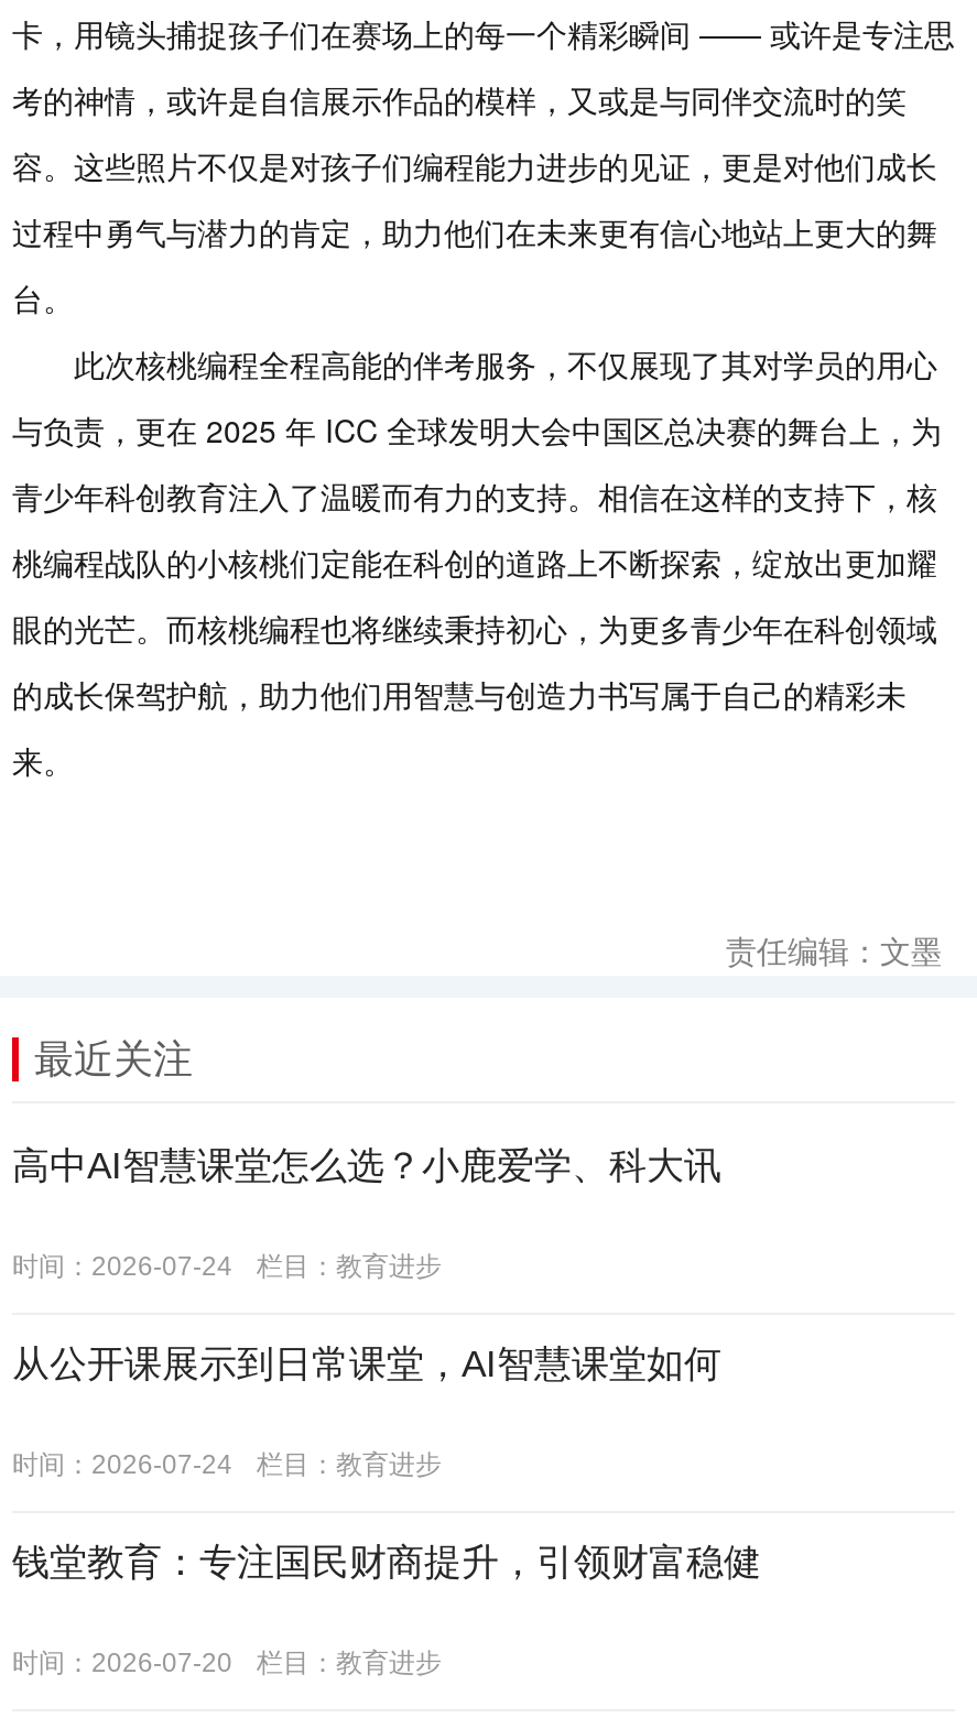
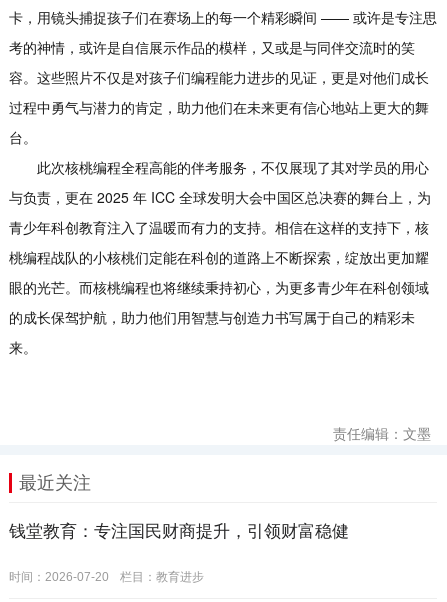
- 高中AI智慧课堂怎么选？小鹿爱学、科大讯
- 时间：2026-07-24
- 栏目：教育进步
- 从公开课展示到日常课堂，AI智慧课堂如何
- 时间：2026-07-24
- 栏目：教育进步
